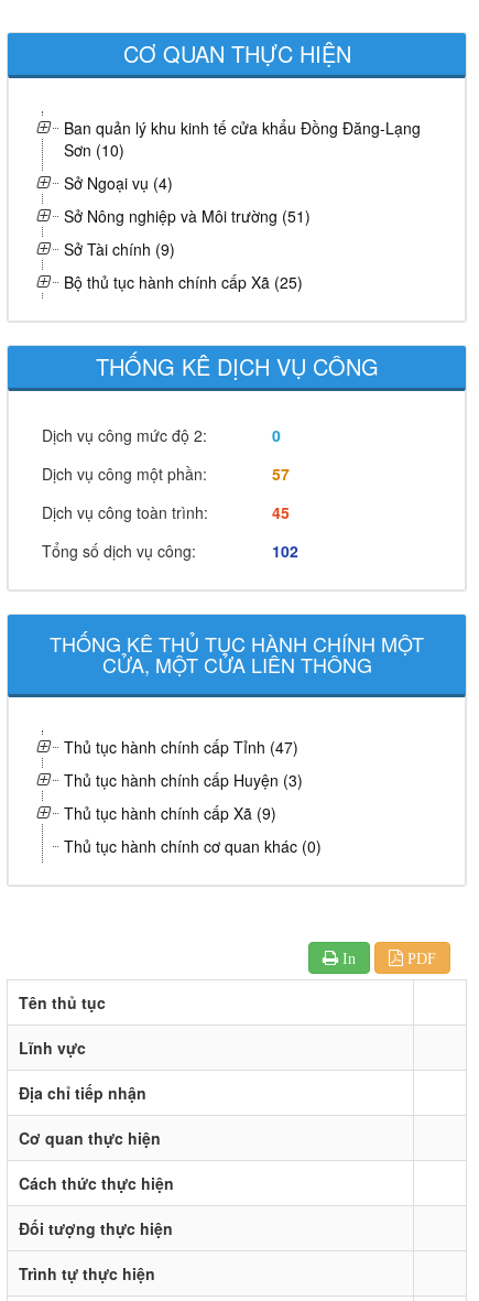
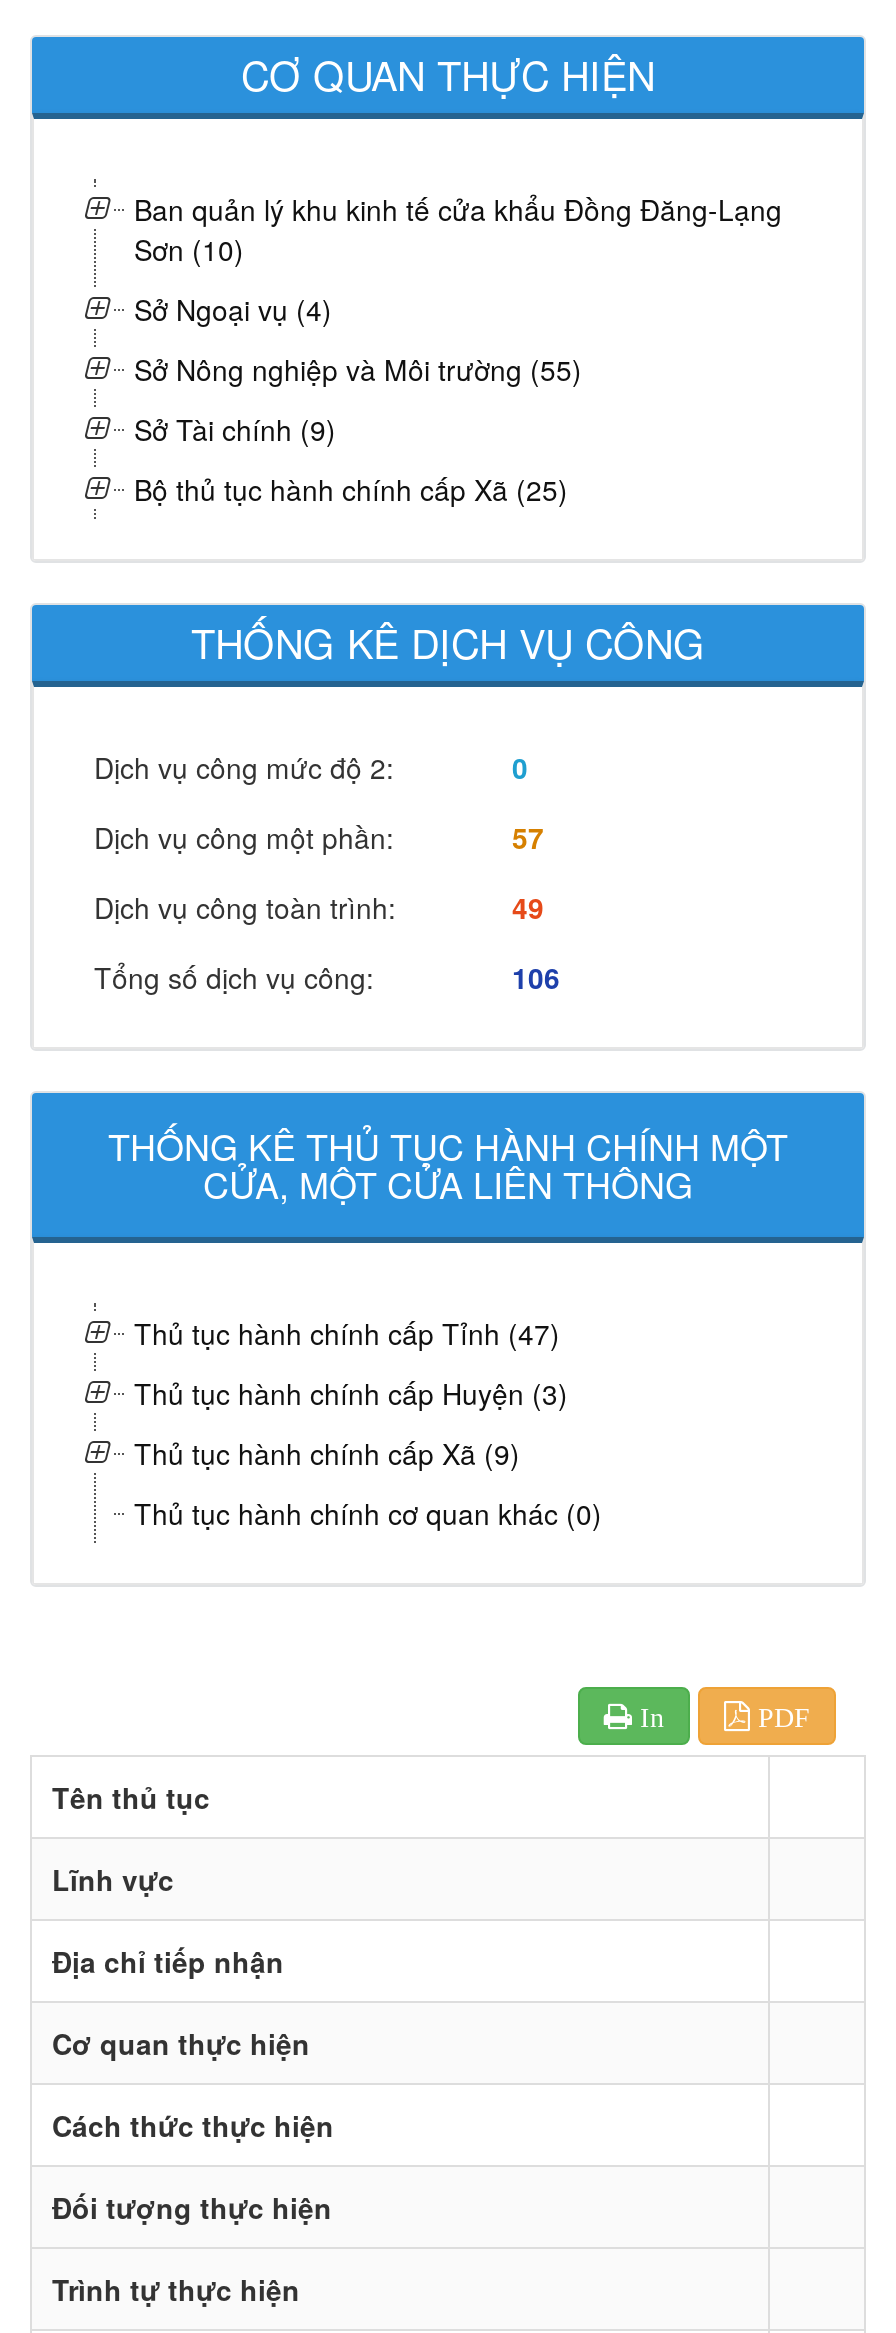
- Sở Nông nghiệp và Môi trường (51)
+ Sở Nông nghiệp và Môi trường (55)

- 45
+ 49

- 102
+ 106
